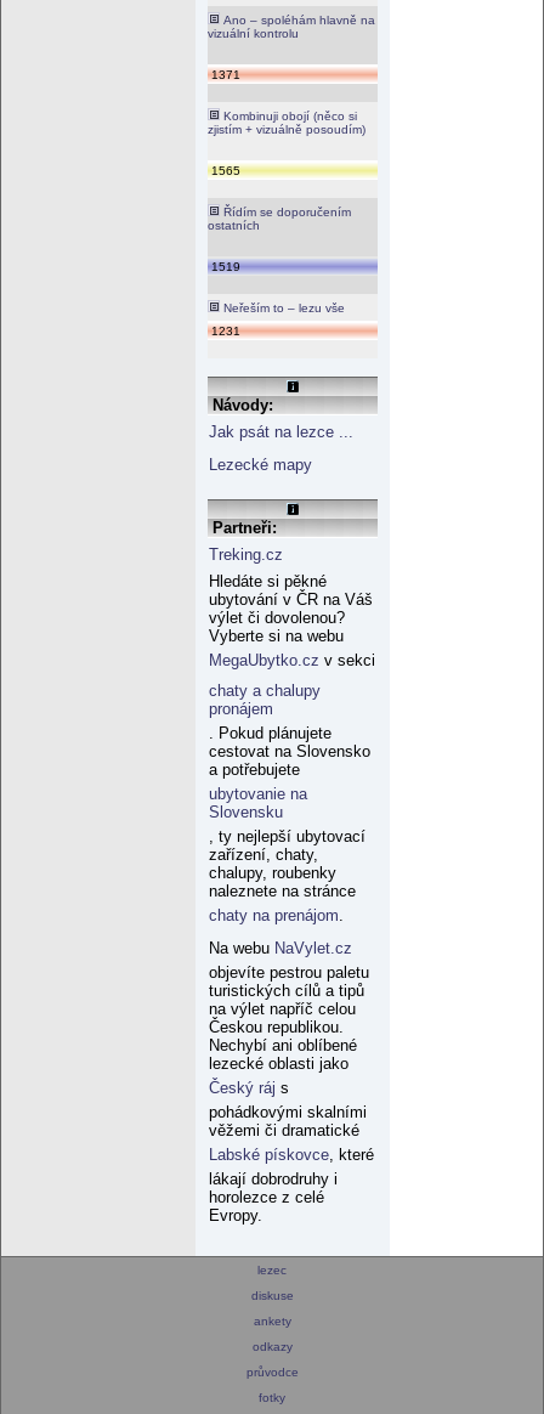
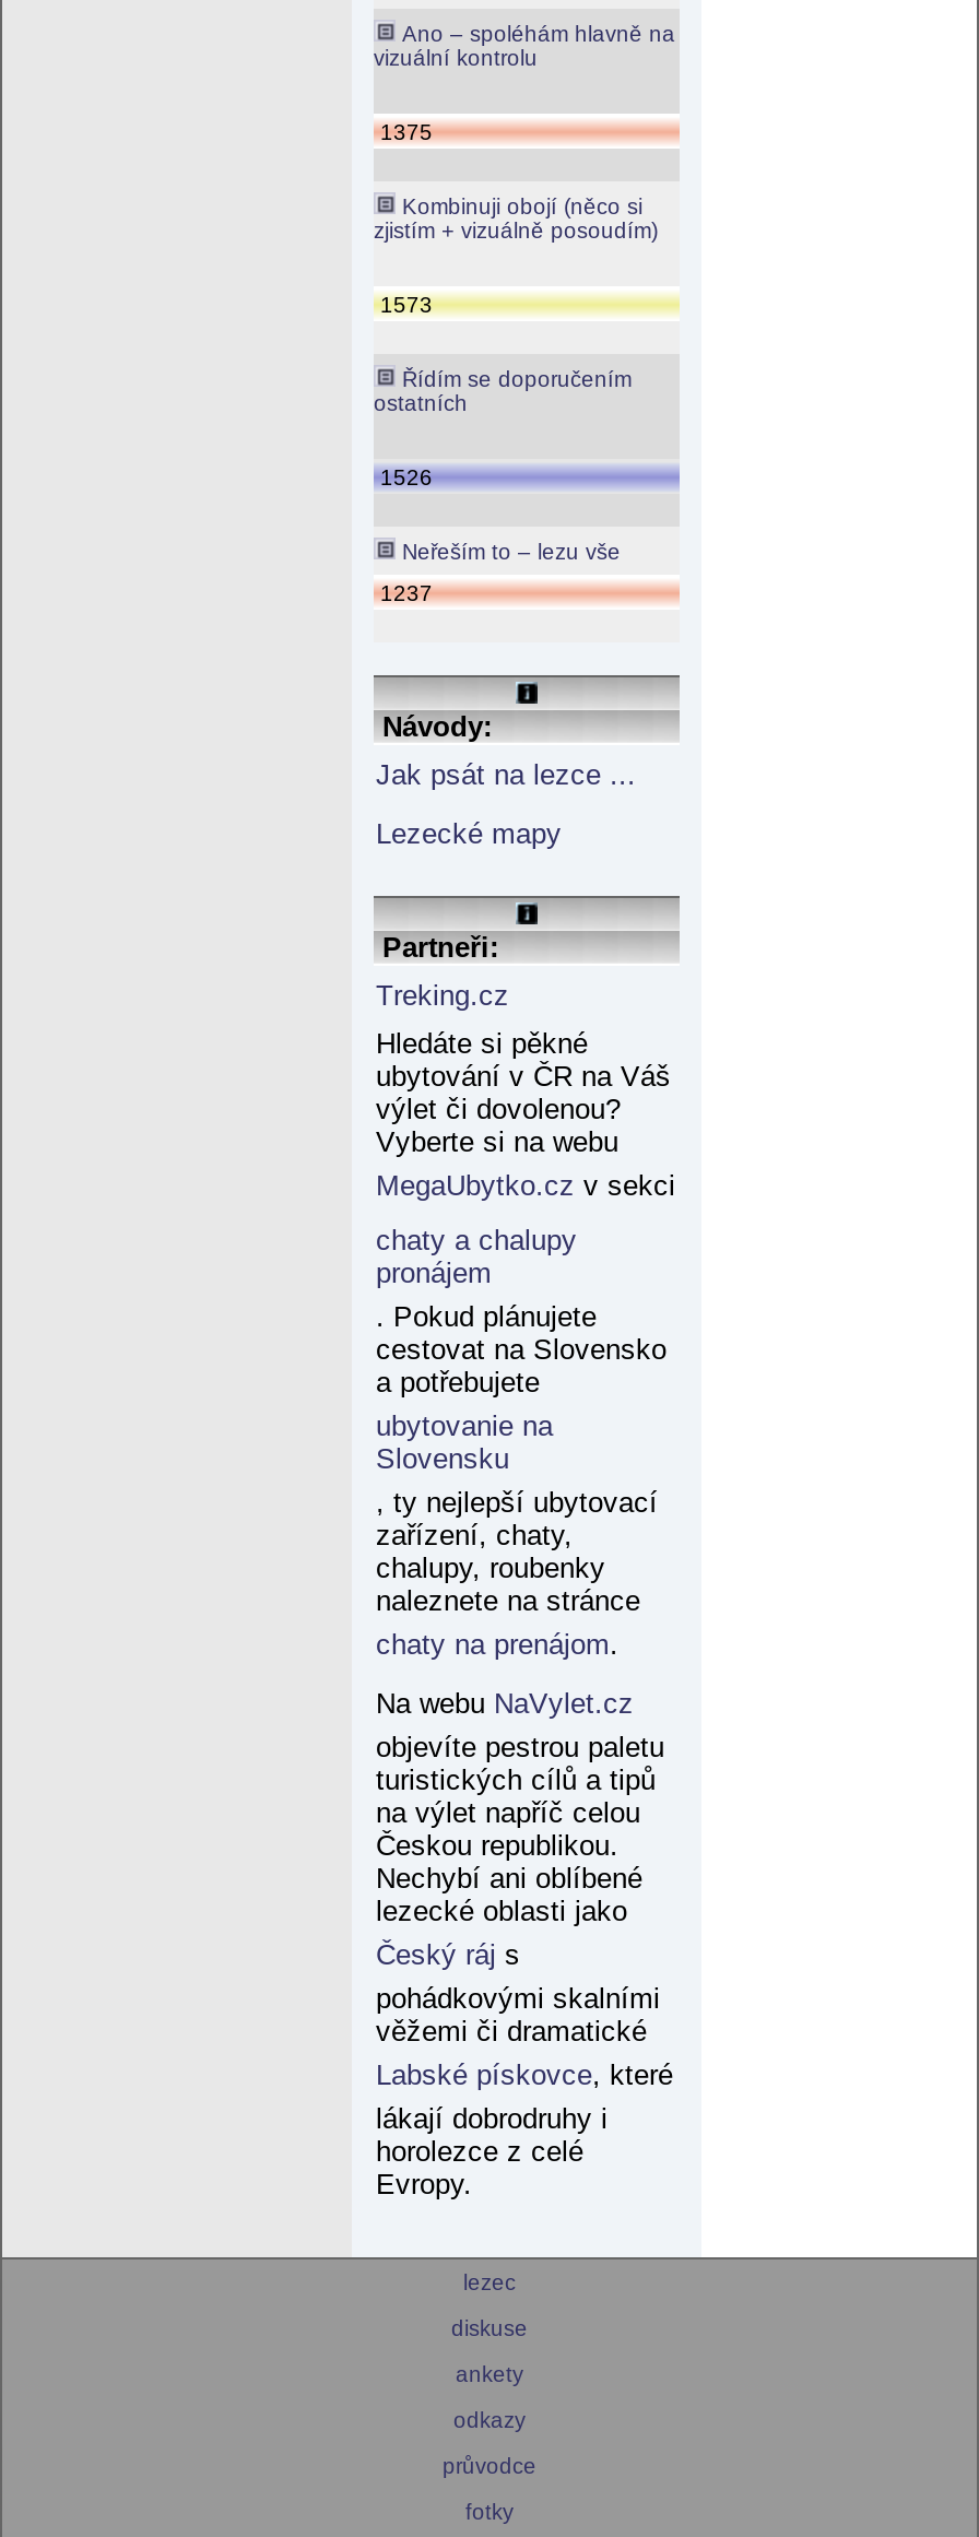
- 1371
+ 1375

- 1565
+ 1573

- 1519
+ 1526

- 1231
+ 1237
